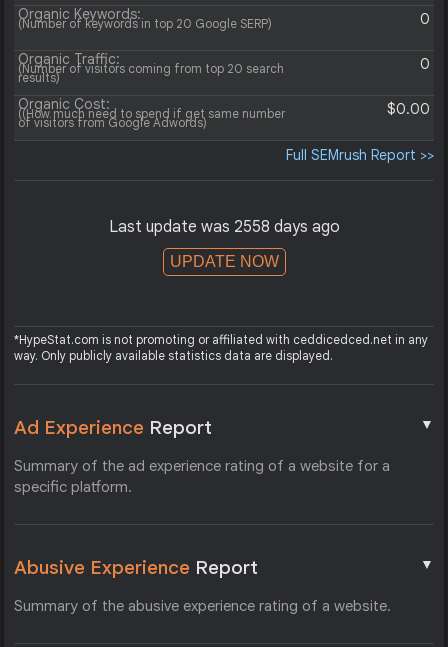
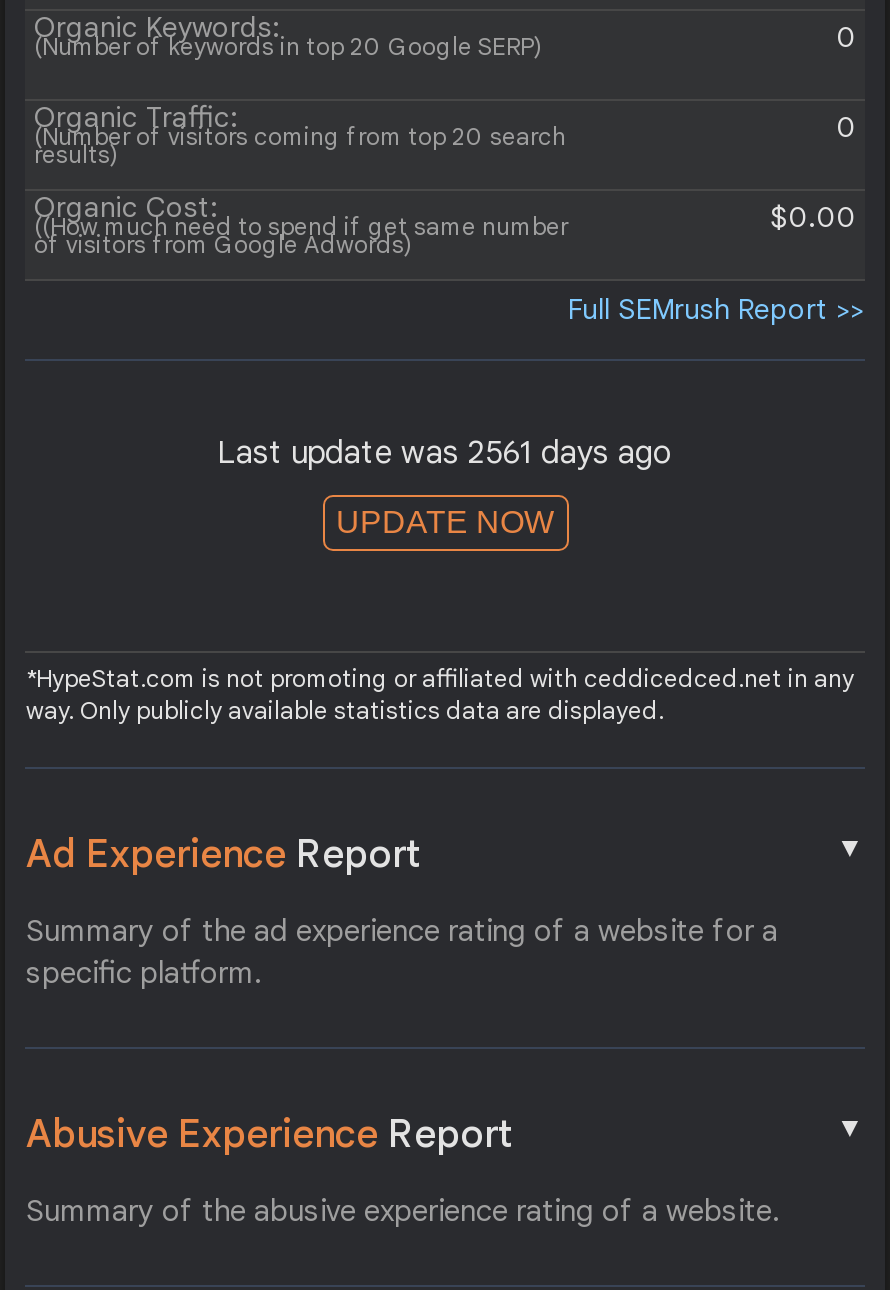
- Last update was 2558 days ago
+ Last update was 2561 days ago
